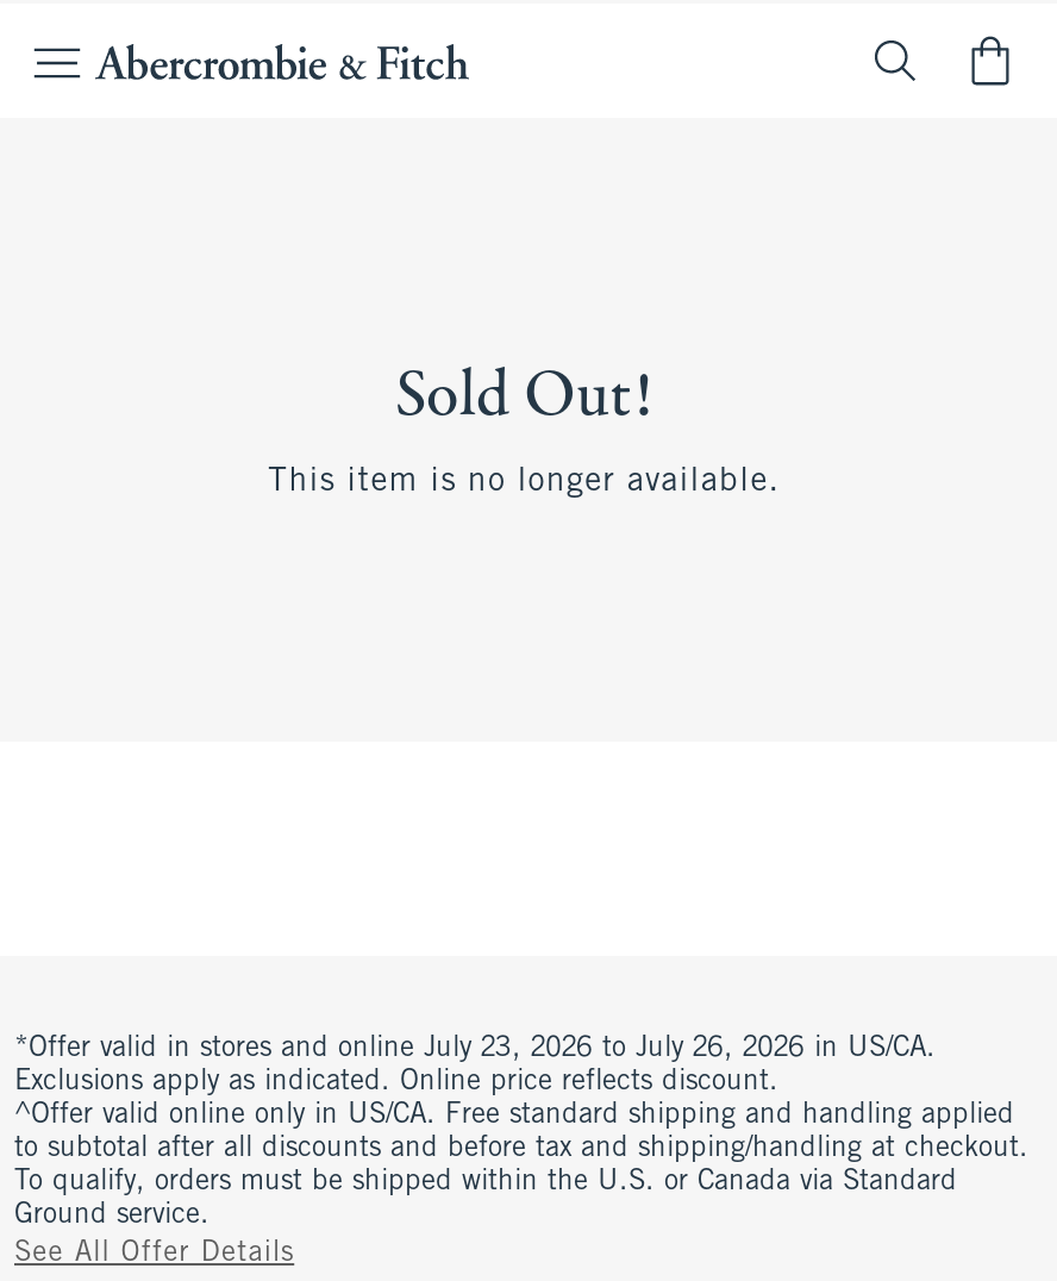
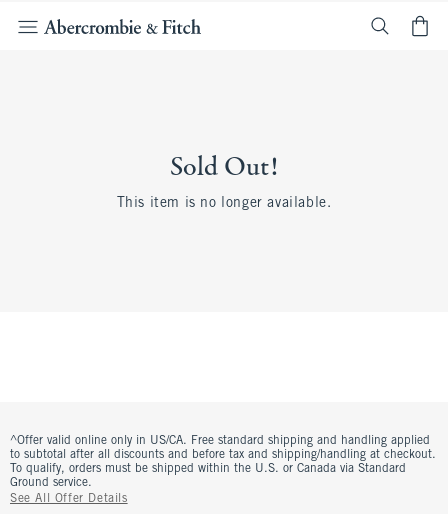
- *Offer valid in stores and online July 23, 2026 to July 26, 2026 in US/CA.
- Exclusions apply as indicated. Online price reflects discount.
